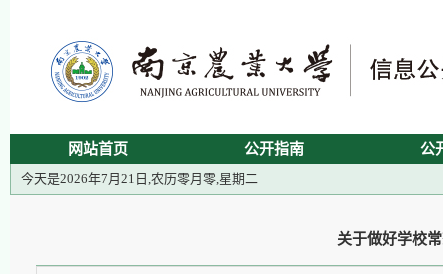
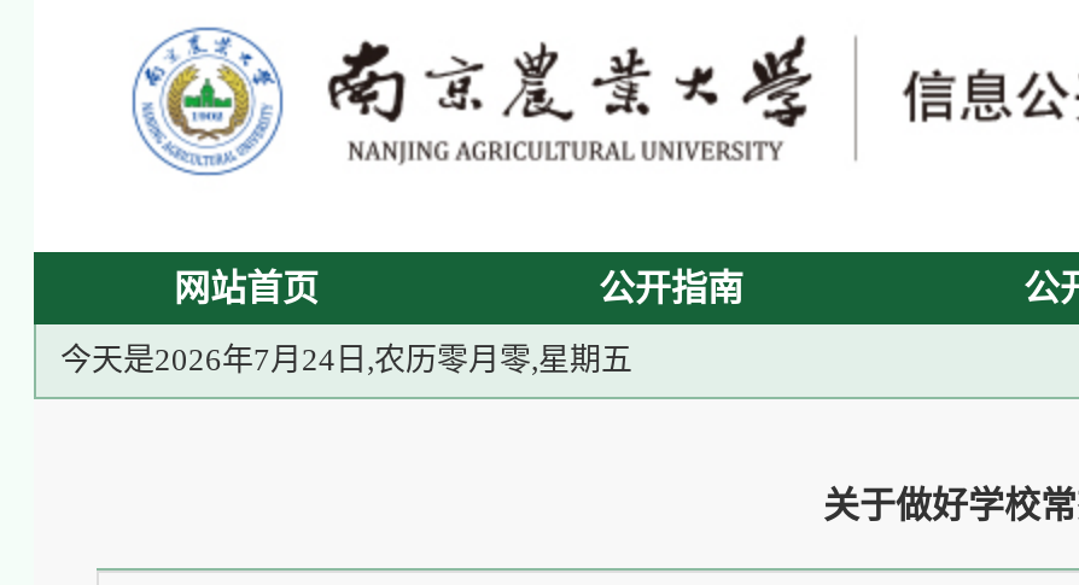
- 今天是2026年7月21日,农历零月零,星期二
+ 今天是2026年7月24日,农历零月零,星期五
